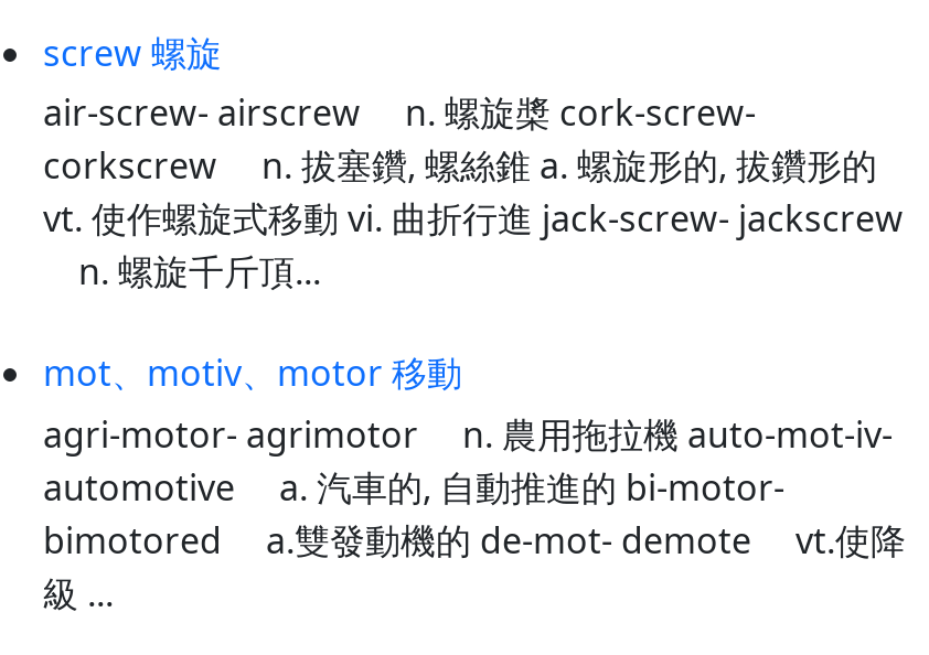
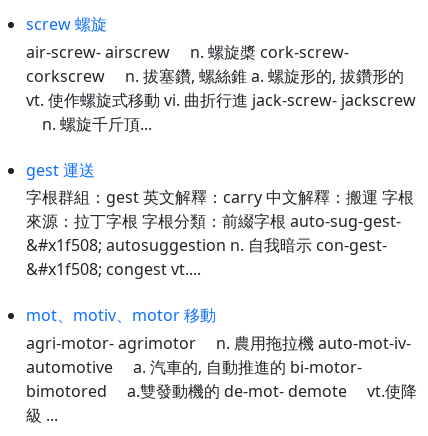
+ gest 運送
+ 字根群組：gest 英文解釋：carry 中文解釋：搬運 字根
+ 來源：拉丁字根 字根分類：前綴字根 auto-sug-gest-
+ &#x1f508; autosuggestion n. 自我暗示 con-gest-
+ &#x1f508; congest vt....
